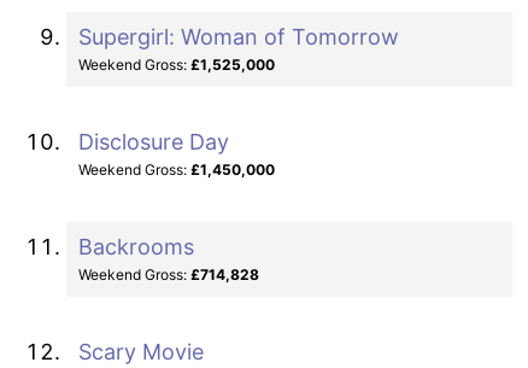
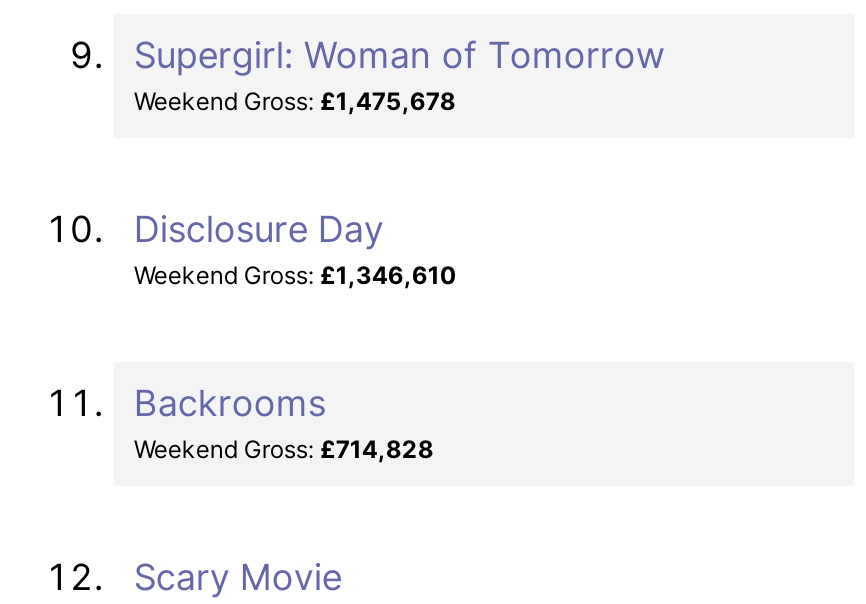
- Weekend Gross: £1,525,000
+ Weekend Gross: £1,475,678

- Weekend Gross: £1,450,000
+ Weekend Gross: £1,346,610
